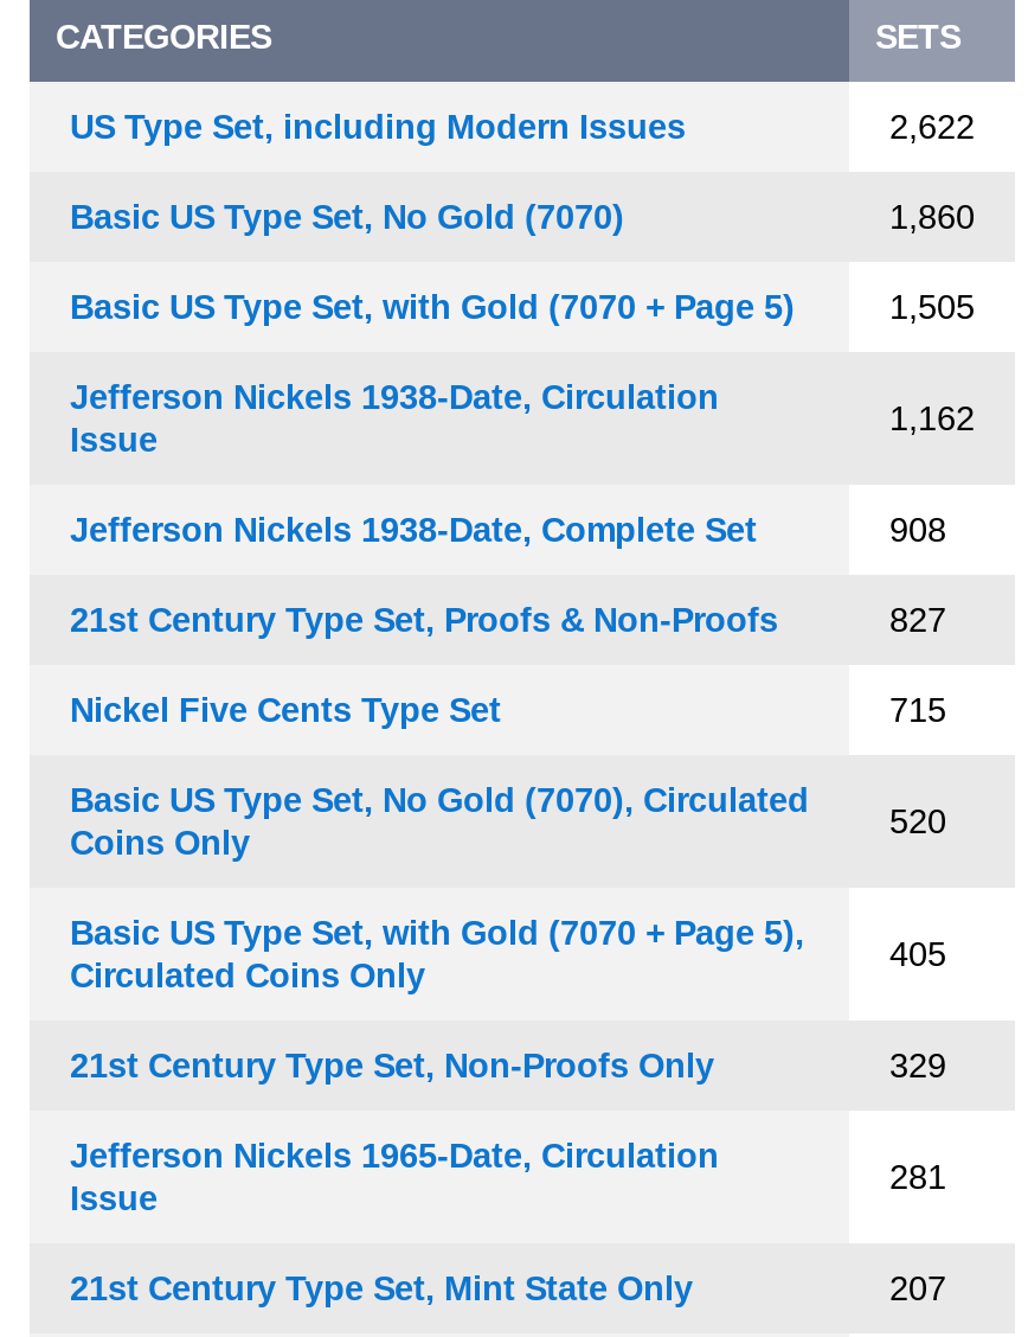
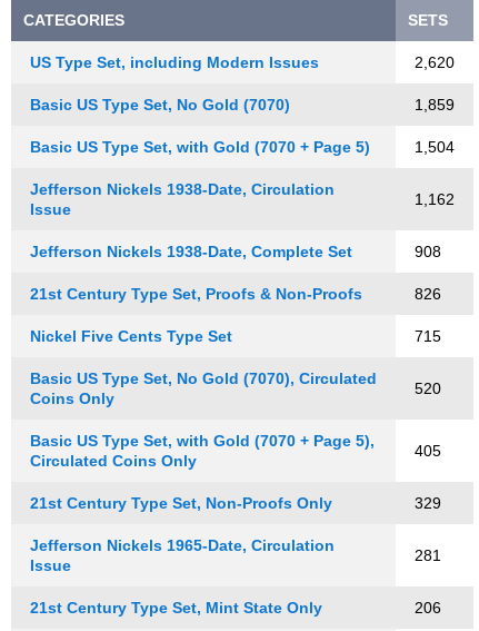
- 2,622
+ 2,620

- 1,860
+ 1,859

- 1,505
+ 1,504

- 827
+ 826

- 207
+ 206
